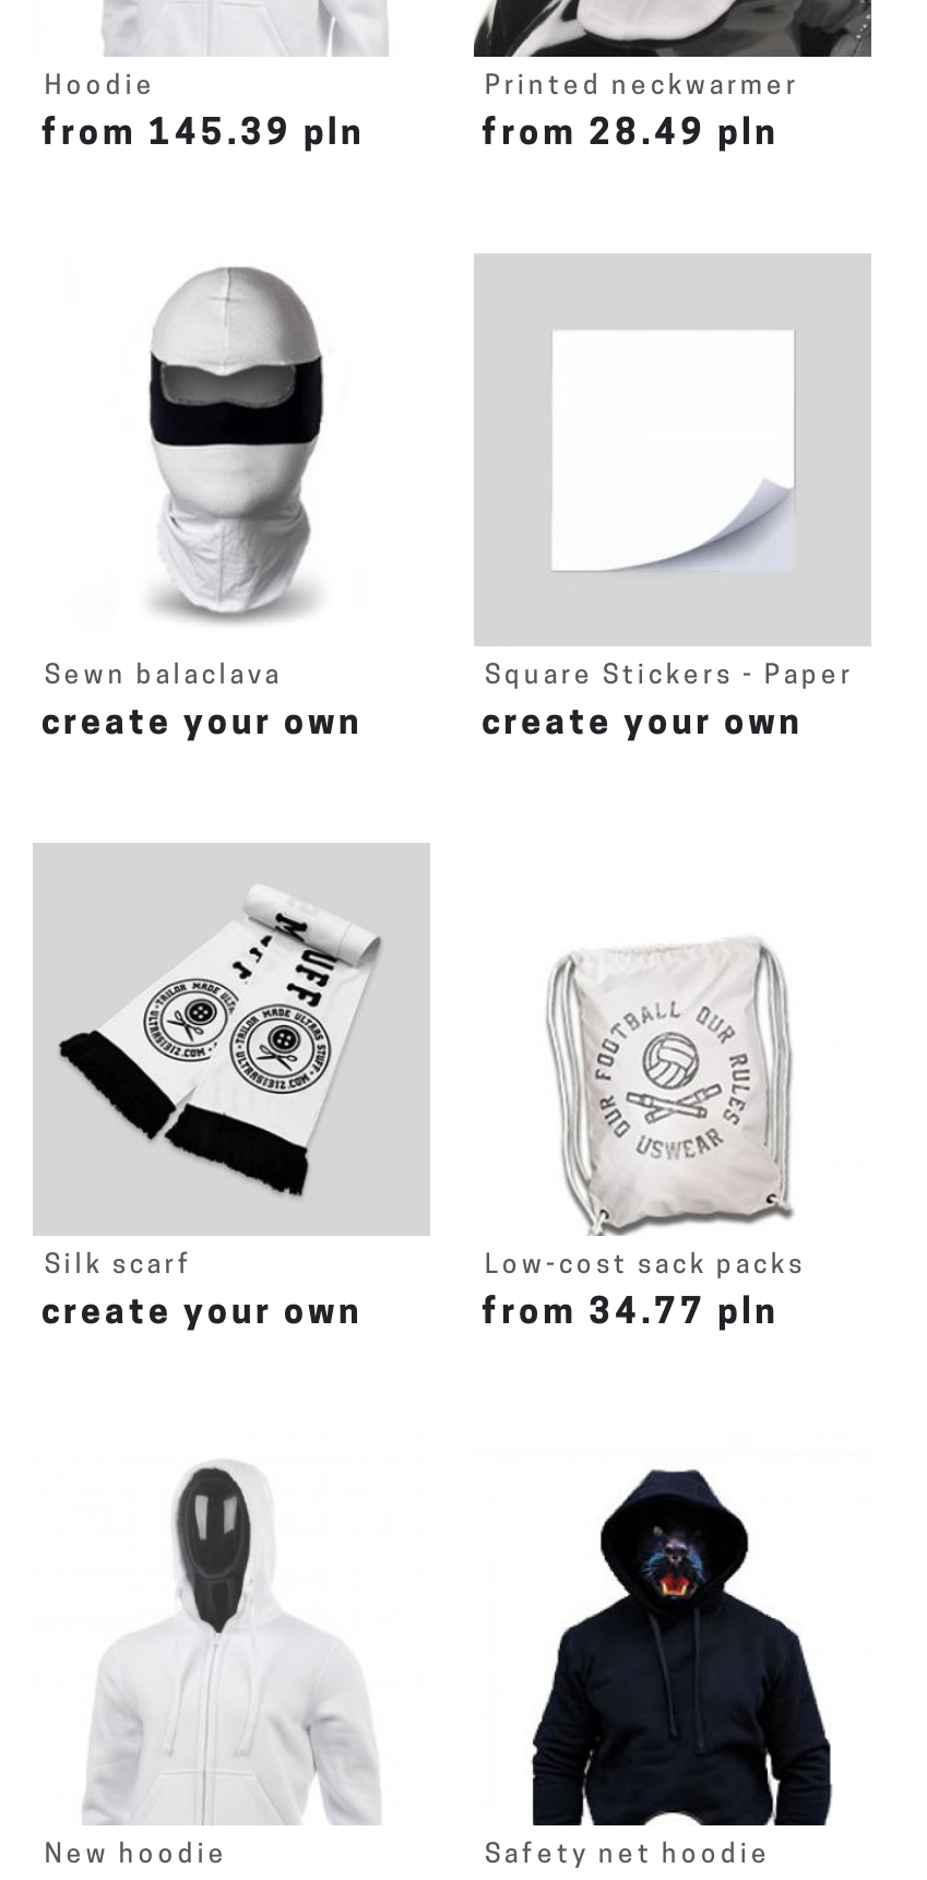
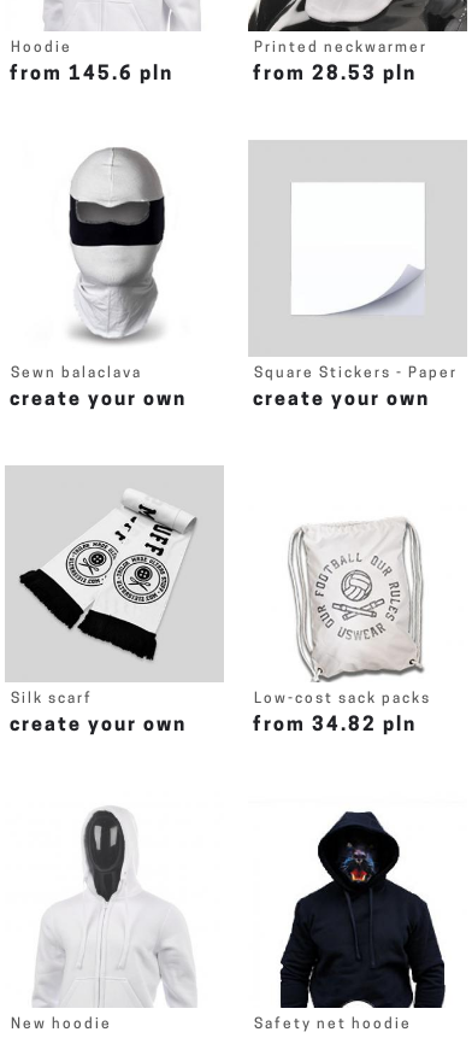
- from 145.39 pln
+ from 145.6 pln

- from 28.49 pln
+ from 28.53 pln

- from 34.77 pln
+ from 34.82 pln
